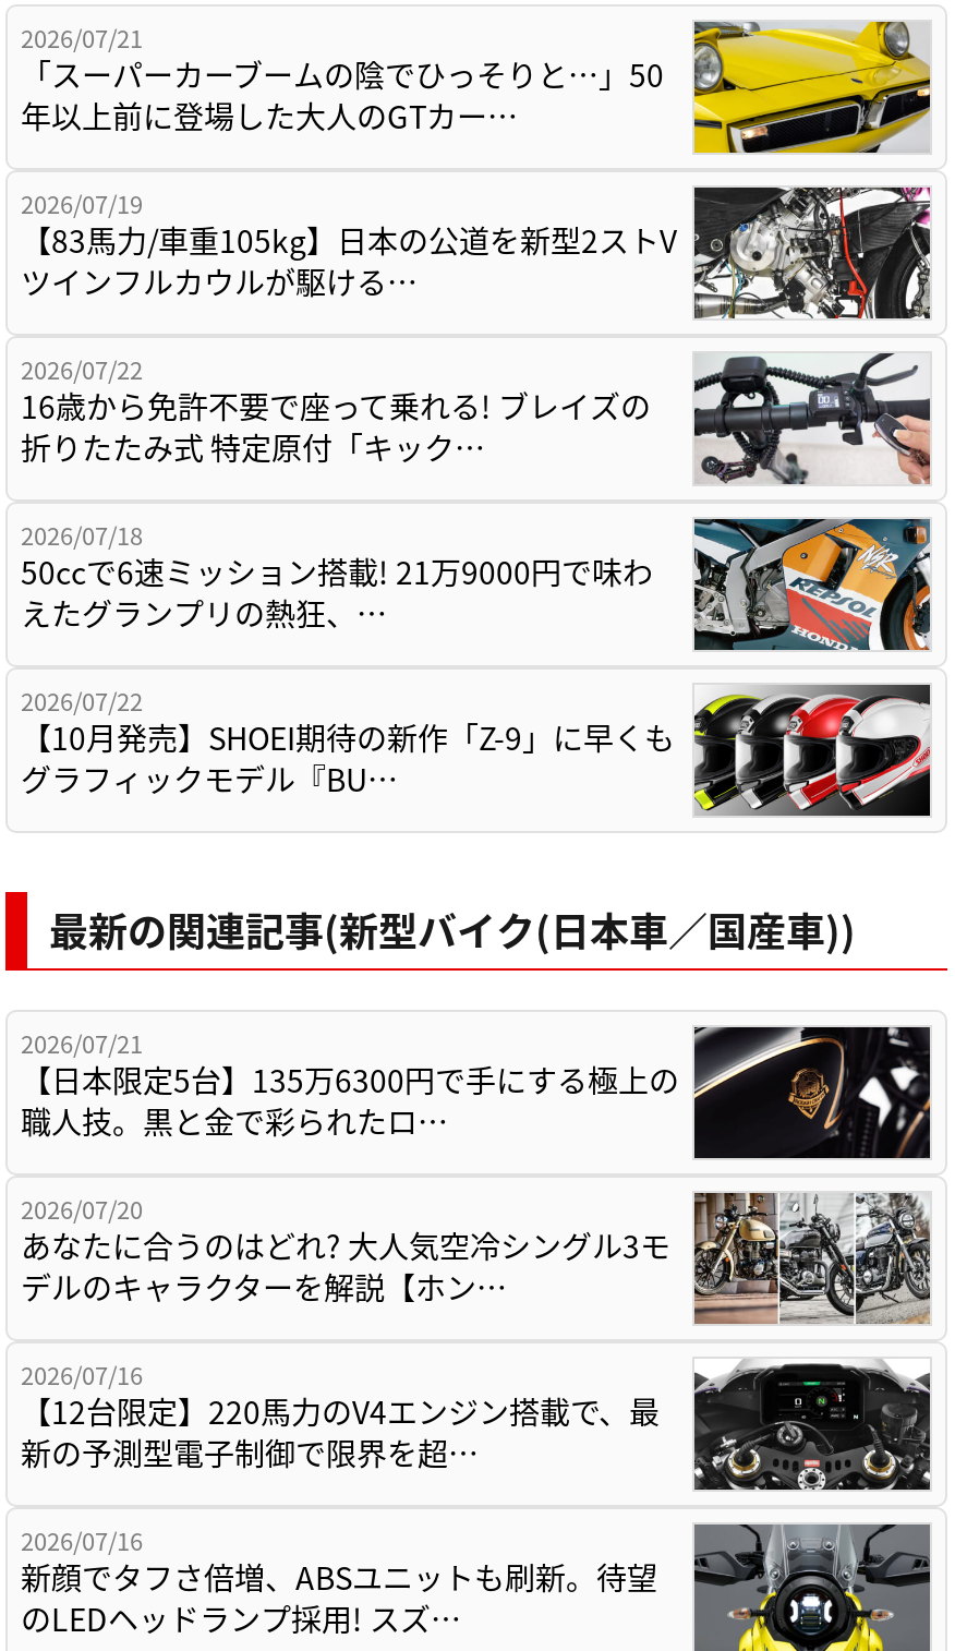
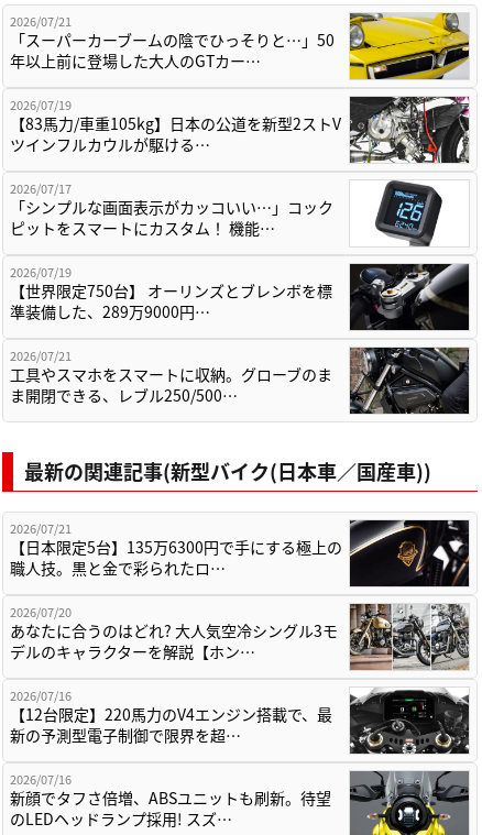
- [image]
- 2026/07/22
- 16歳から免許不要で座って乗れる! ブレイズの
- 折りたたみ式 特定原付「キック…
+ [image]
+ 2026/07/17
+ 「シンプルな画面表示がカッコいい…」コック
+ ピットをスマートにカスタム！ 機能…

- [image]
- 2026/07/18
- 50ccで6速ミッション搭載! 21万9000円で味わ
- えたグランプリの熱狂、…
+ [image]
+ 2026/07/19
+ 【世界限定750台】 オーリンズとブレンボを標
+ 準装備した、289万9000円…

- [image]
- 2026/07/22
- 【10月発売】SHOEI期待の新作「Z-9」に早くも
- グラフィックモデル『BU…
+ [image]
+ 2026/07/21
+ 工具やスマホをスマートに収納。グローブのま
+ ま開閉できる、レブル250/500…
